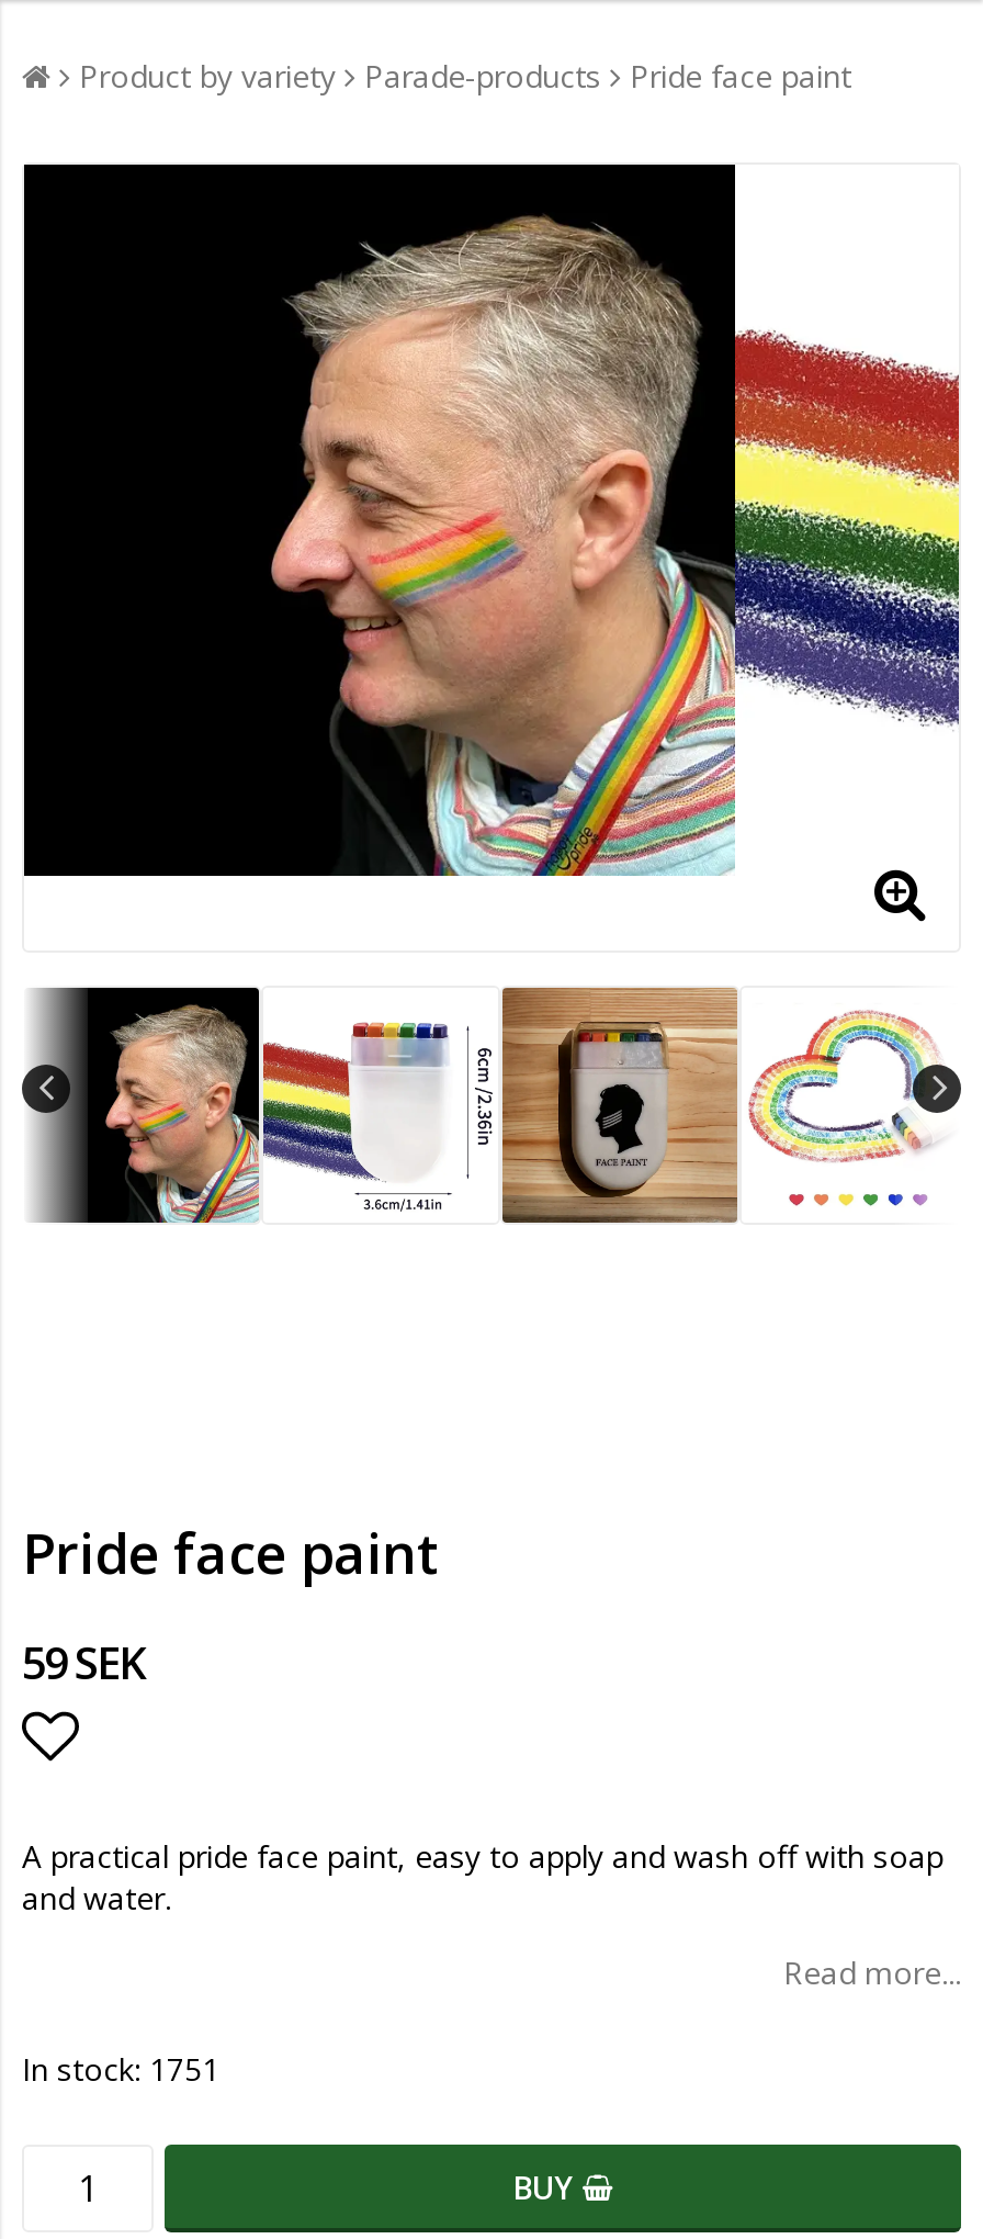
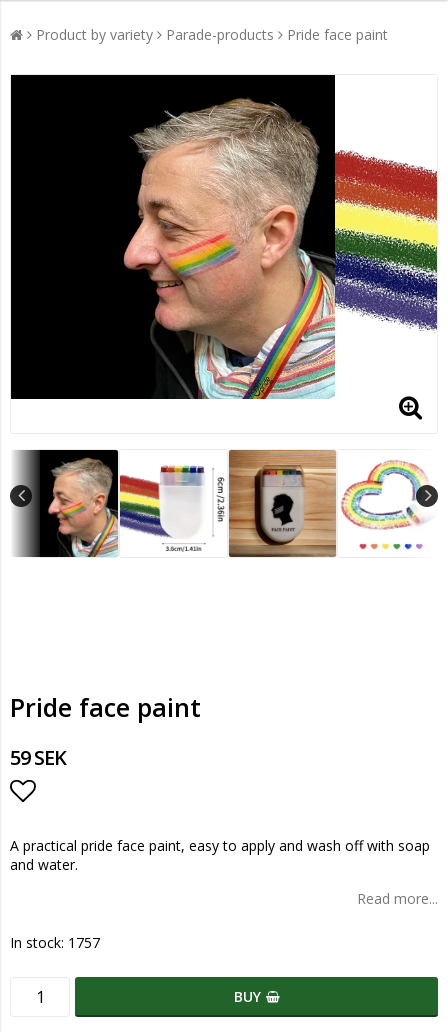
- In stock: 1751
+ In stock: 1757
